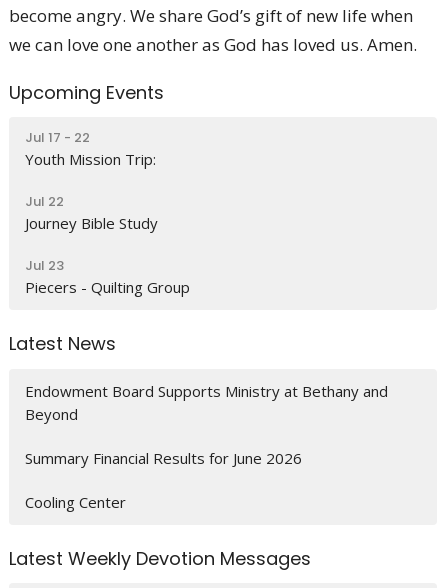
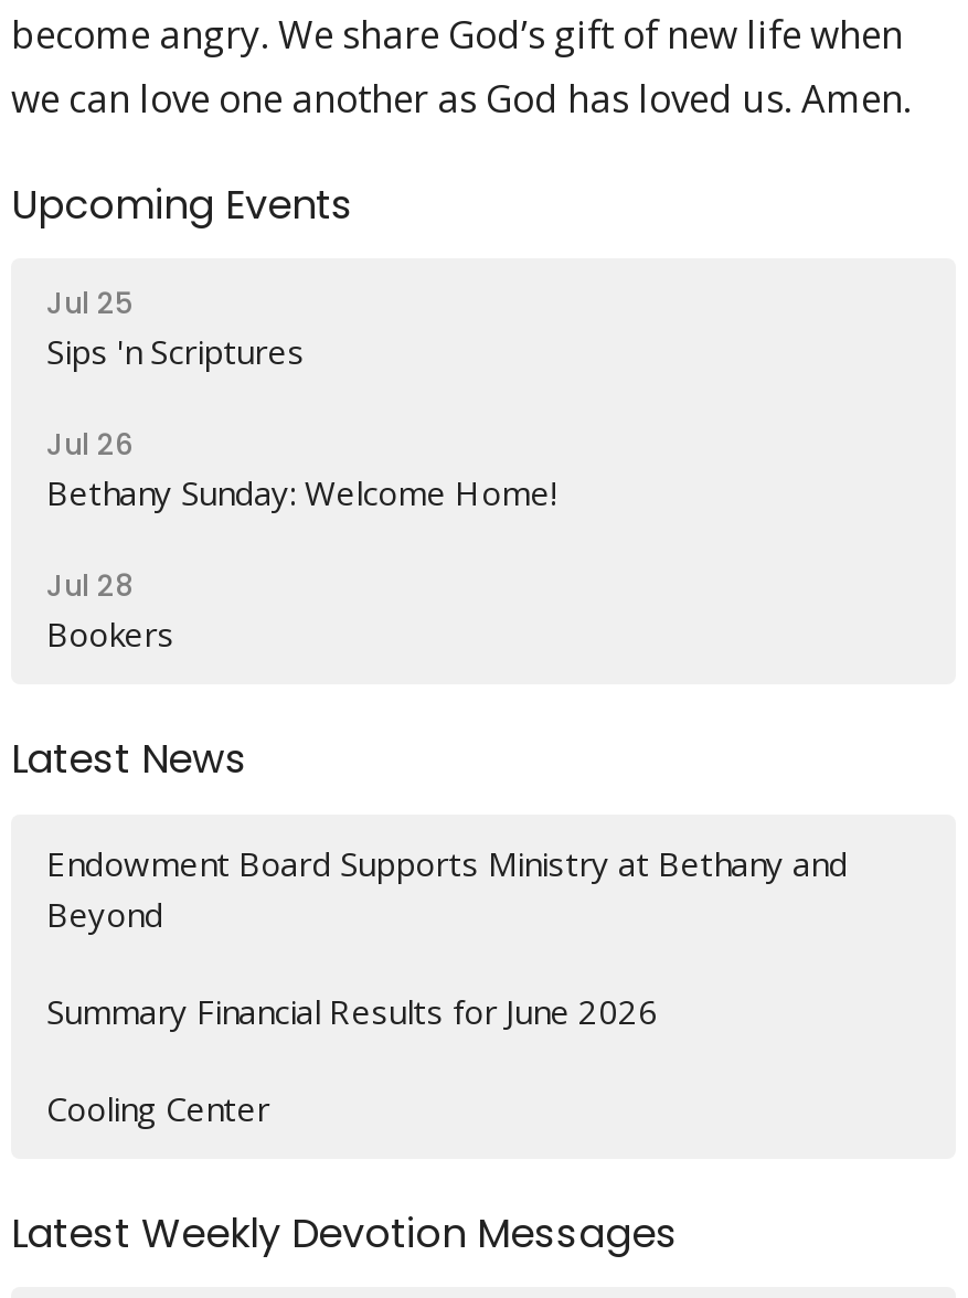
- Jul 17 - 22
- Youth Mission Trip:
+ Jul 25
+ Sips 'n Scriptures

- Jul 22
- Journey Bible Study
+ Jul 26
+ Bethany Sunday: Welcome Home!

- Jul 23
- Piecers - Quilting Group
+ Jul 28
+ Bookers
